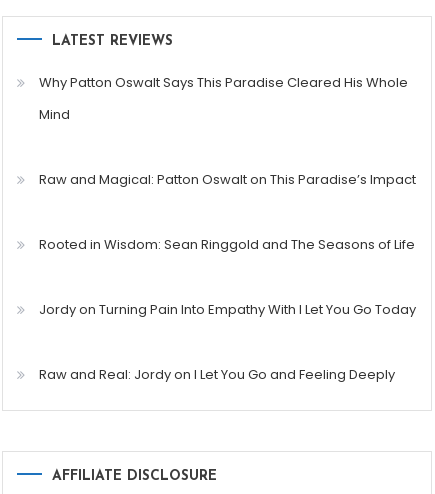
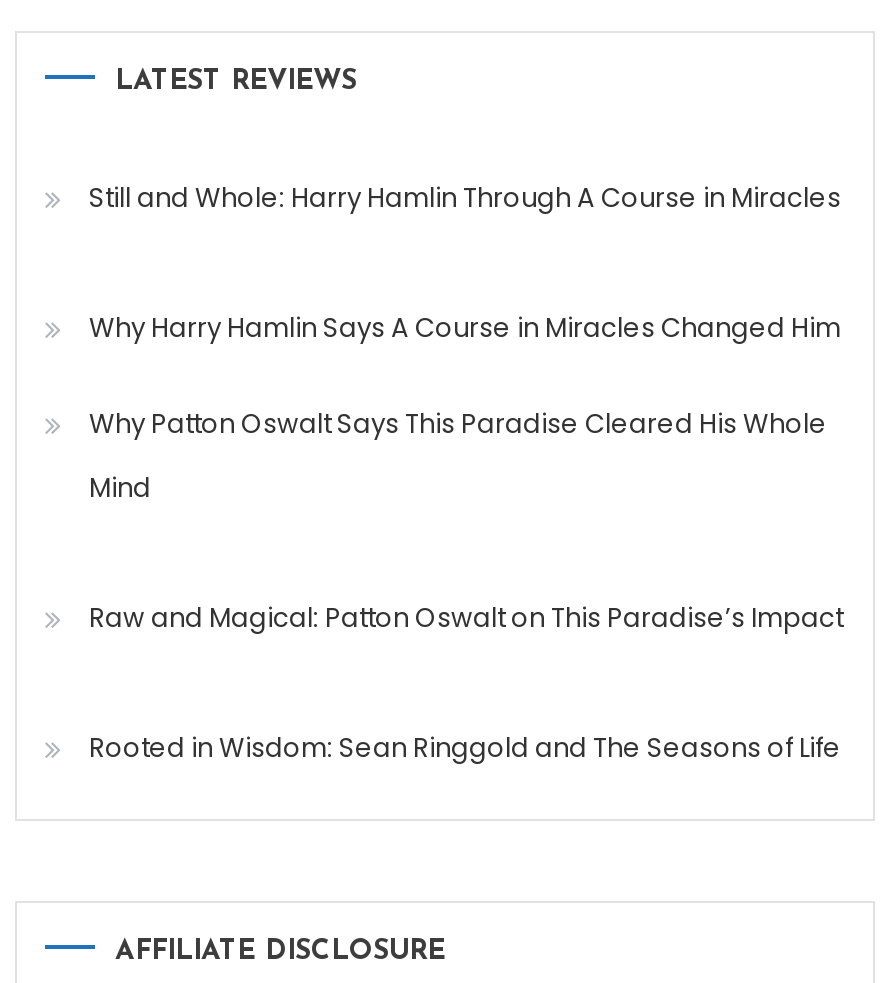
+ Still and Whole: Harry Hamlin Through A Course in Miracles
+ Why Harry Hamlin Says A Course in Miracles Changed Him

moved down: Why Patton Oswalt Says This Paradise Cleared His Whole | Mind | Raw and Magical: Patton Oswalt on This Paradise’s Impact | Rooted in Wisdom: Sean Ringgold and The Seasons of Life

- Jordy on Turning Pain Into Empathy With I Let You Go Today
- Raw and Real: Jordy on I Let You Go and Feeling Deeply
